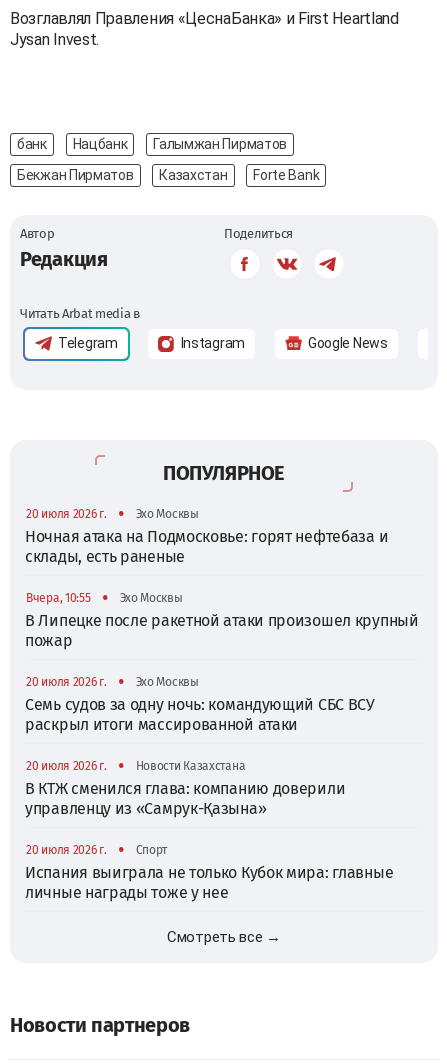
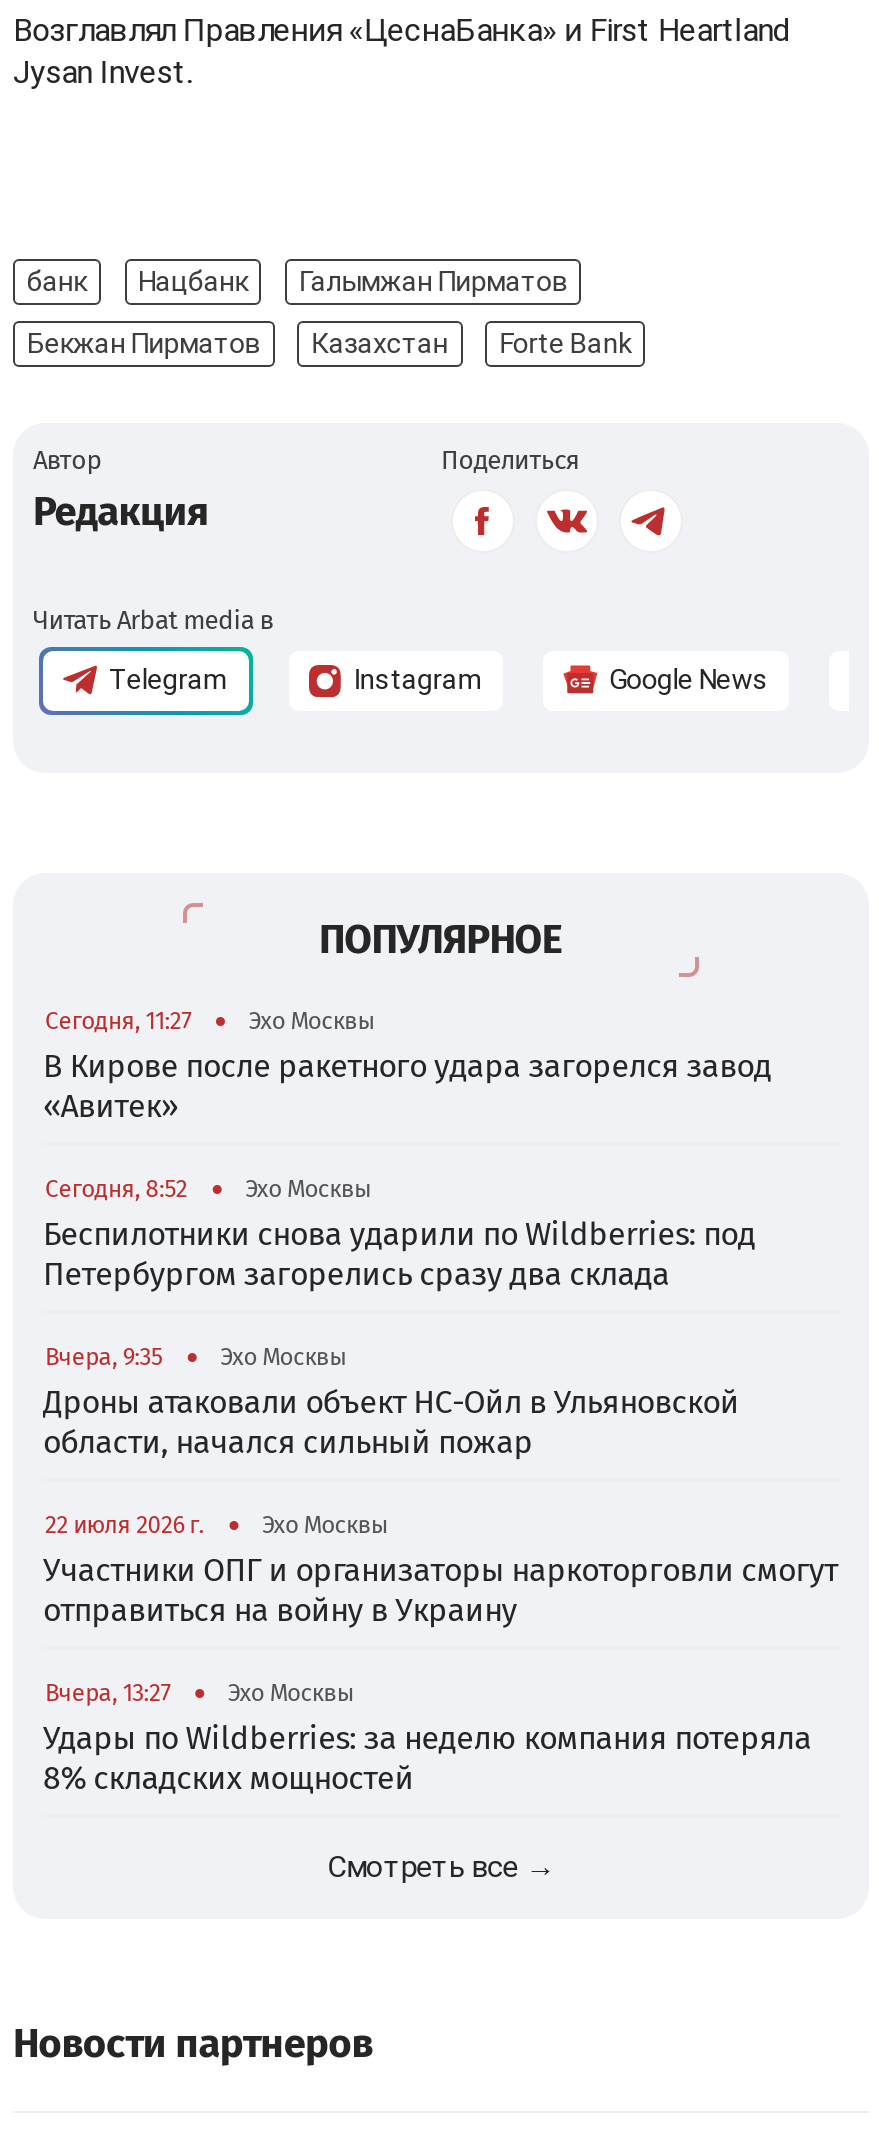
- 20 июля 2026 г.
+ Сегодня, 11:27

- Ночная атака на Подмосковье: горят нефтебаза и
- склады, есть раненые
+ В Кирове после ракетного удара загорелся завод
+ «Авитек»

- Вчера, 10:55
+ Сегодня, 8:52

- В Липецке после ракетной атаки произошел крупный
- пожар
+ Беспилотники снова ударили по Wildberries: под
+ Петербургом загорелись сразу два склада

- 20 июля 2026 г.
+ Вчера, 9:35

- Семь судов за одну ночь: командующий СБС ВСУ
- раскрыл итоги массированной атаки
+ Дроны атаковали объект НС-Ойл в Ульяновской
+ области, начался сильный пожар

- Новости Казахстана
- В КТЖ сменился глава: компанию доверили
- управленцу из «Самрук-Қазына»
+ Эхо Москвы
+ Участники ОПГ и организаторы наркоторговли смогут
+ отправиться на войну в Украину

- 20 июля 2026 г.
+ 22 июля 2026 г.

- Спорт
- Испания выиграла не только Кубок мира: главные
- личные награды тоже у нее
+ Эхо Москвы
+ Удары по Wildberries: за неделю компания потеряла
+ 8% складских мощностей

- 20 июля 2026 г.
+ Вчера, 13:27
